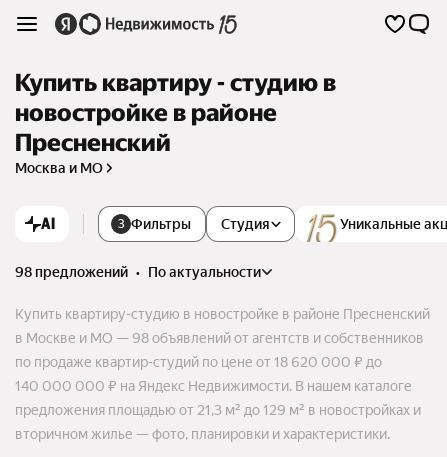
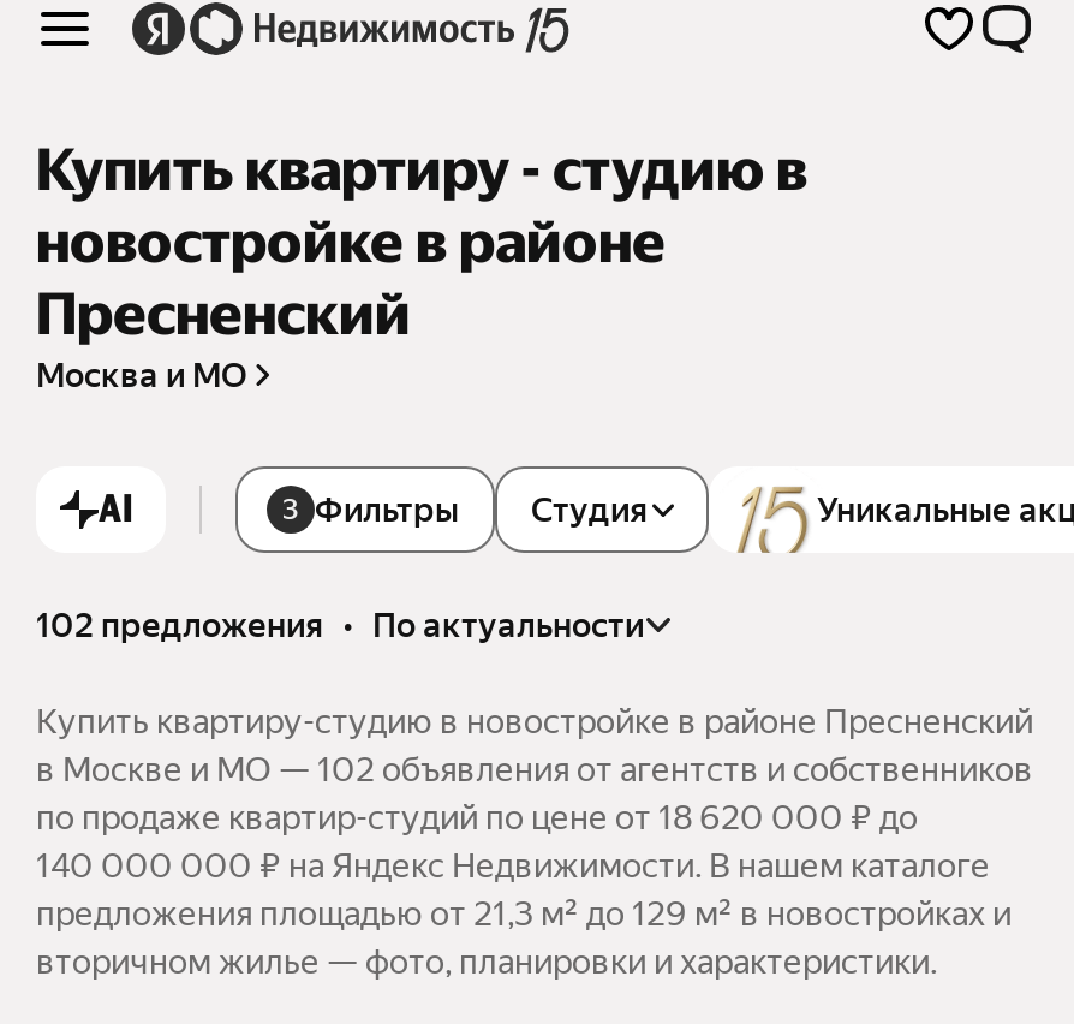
- 98 предложений • по актуальности
+ 102 предложения • по актуальности

- в Москве и МО — 98 объявлений от агентств и собственников
+ в Москве и МО — 102 объявления от агентств и собственников
